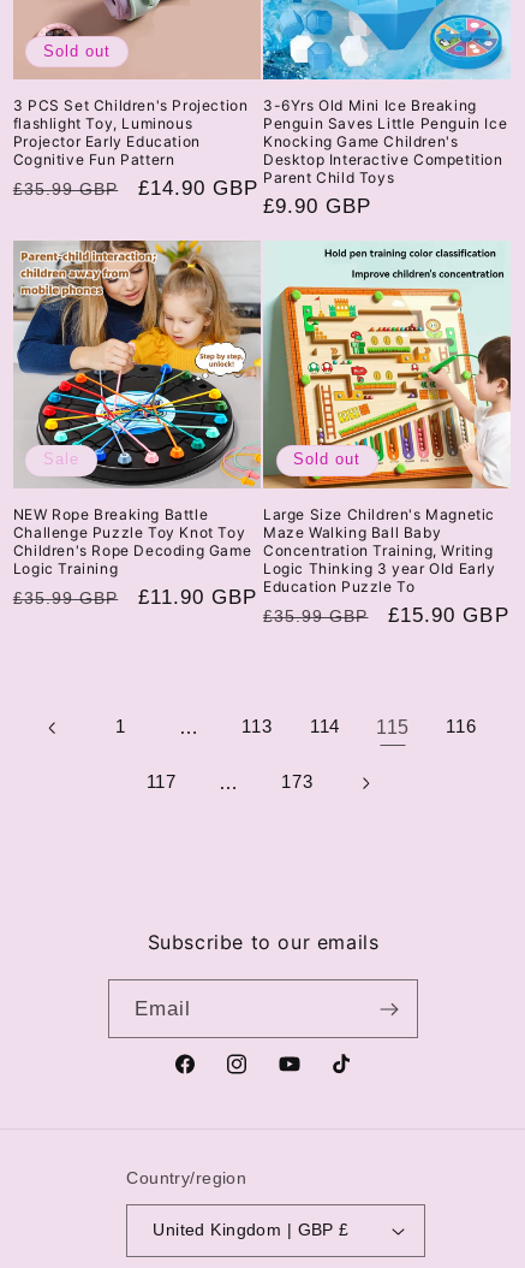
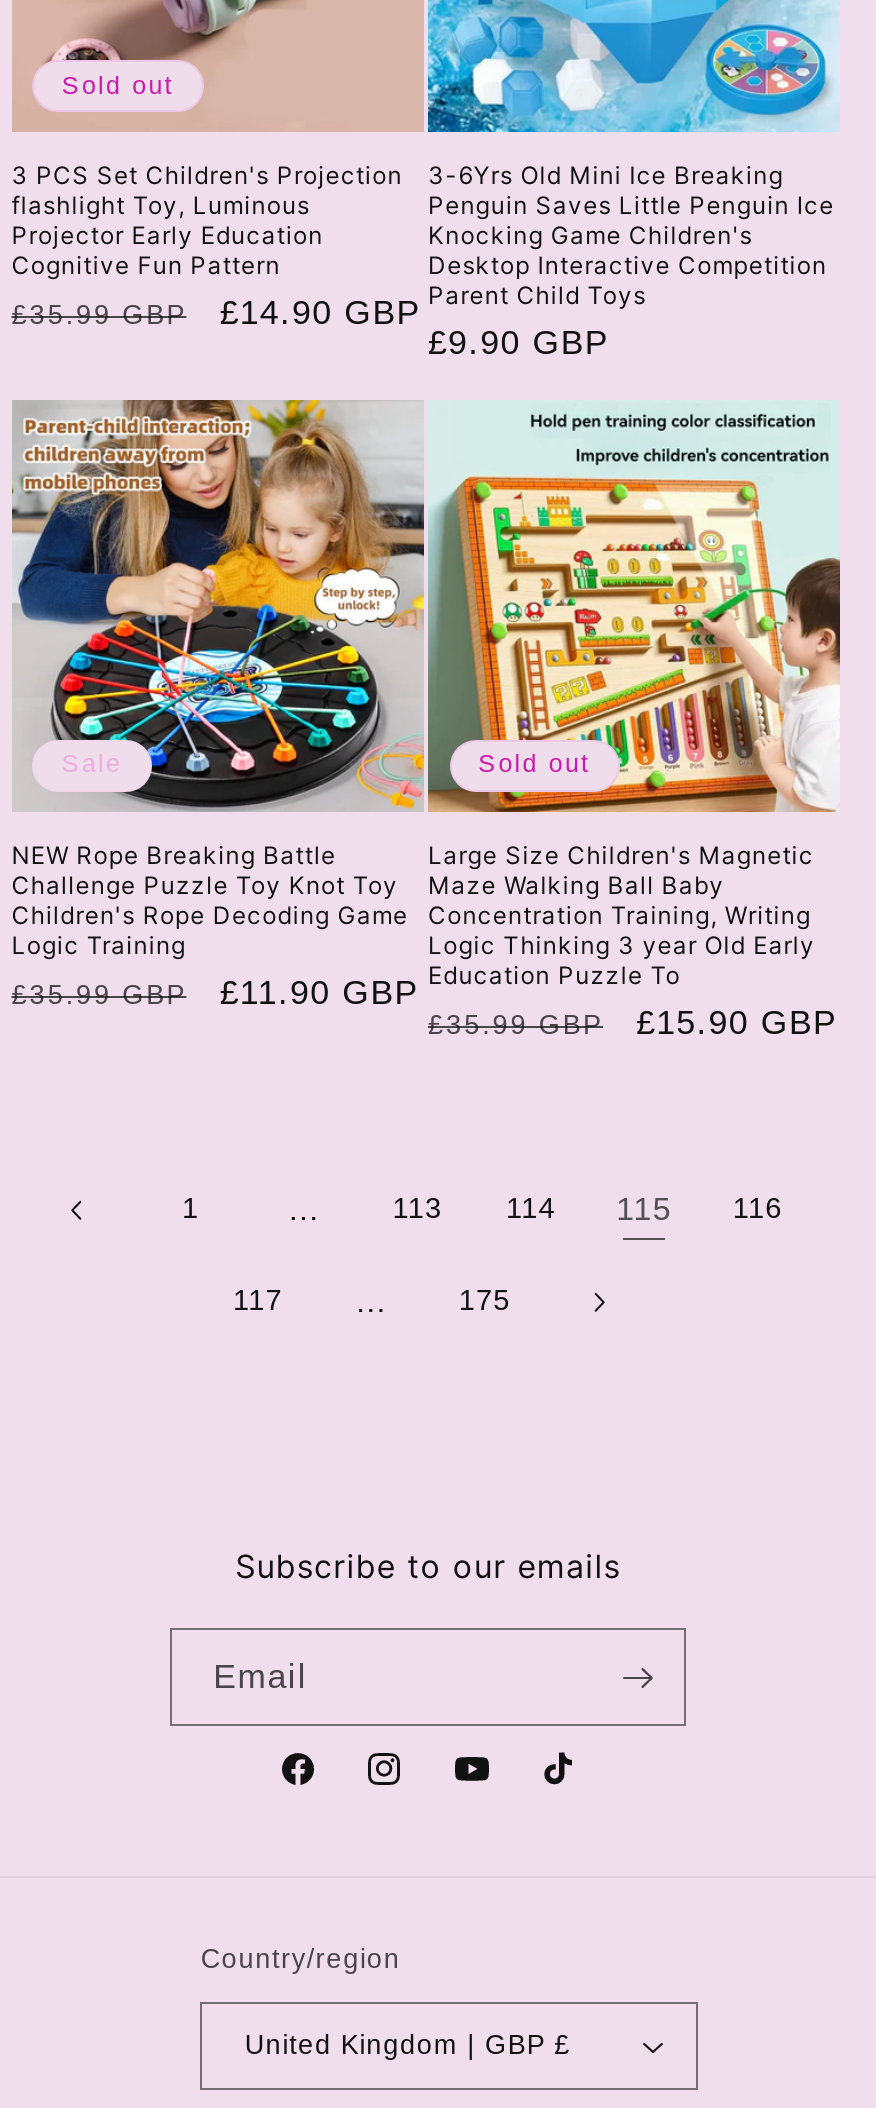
- 173
+ 175
